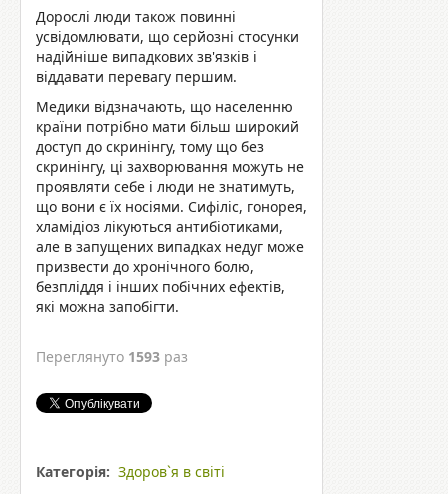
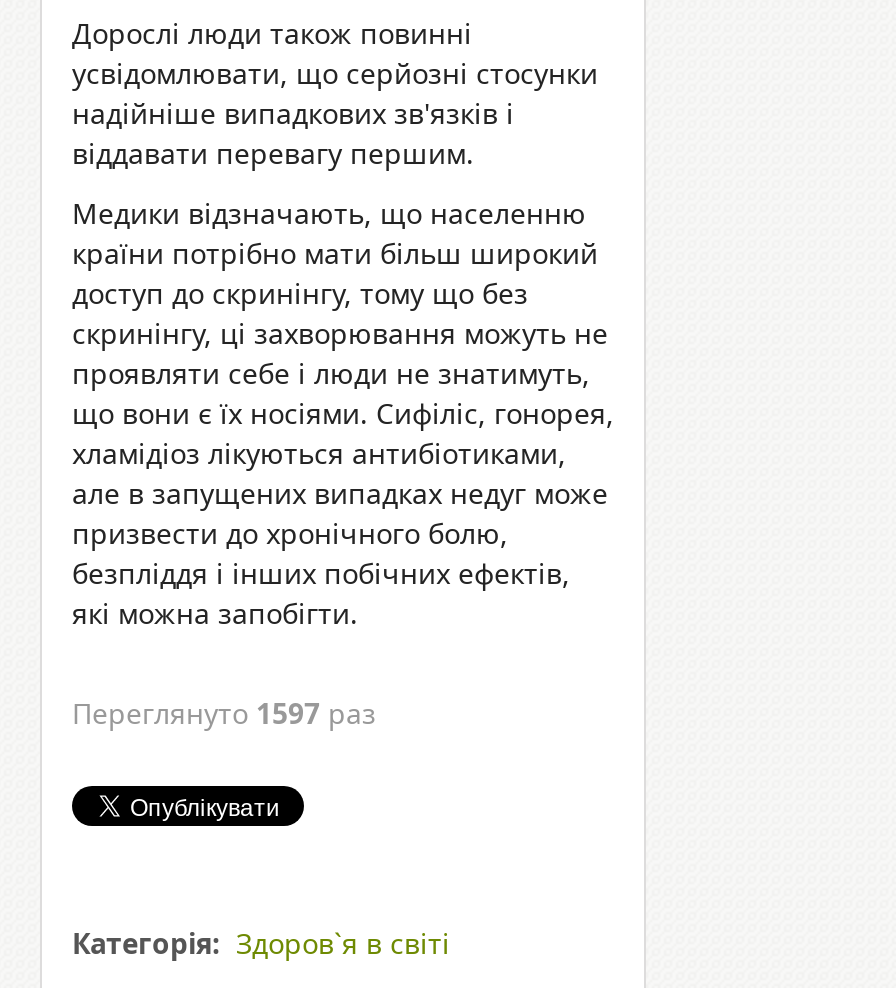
- Переглянуто 1593 раз
+ Переглянуто 1597 раз
